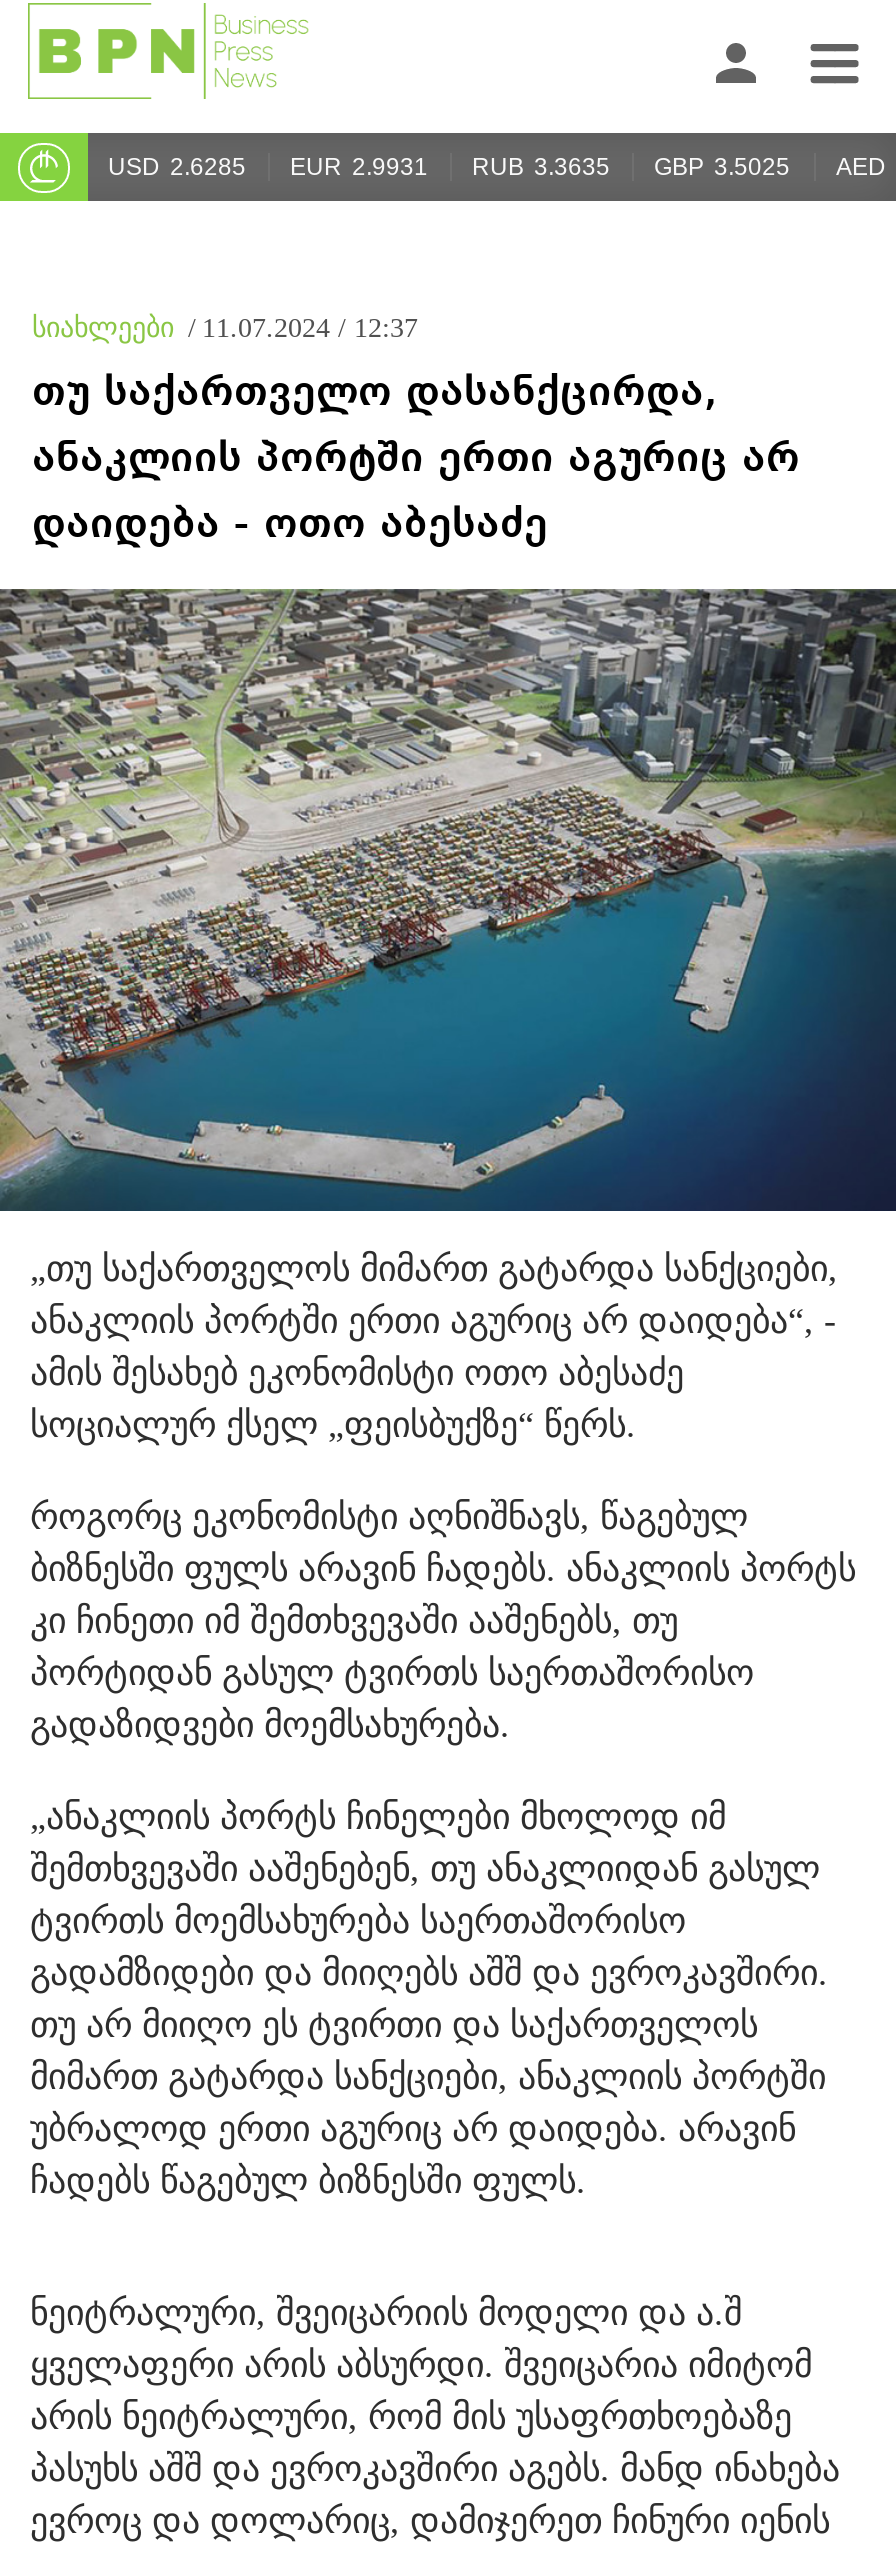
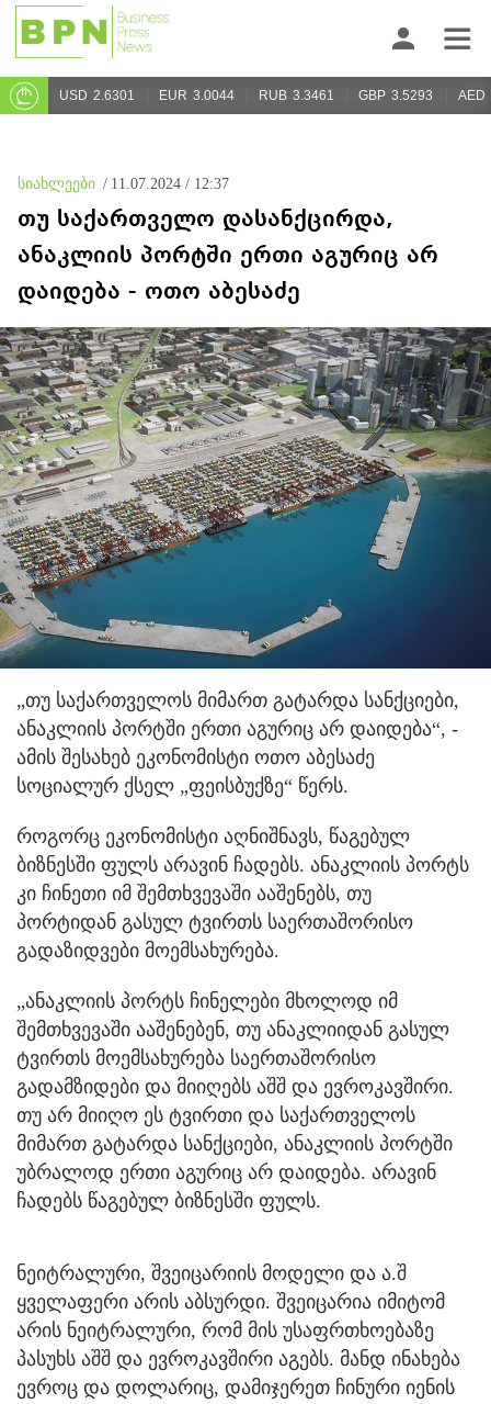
- USD 2.6285
+ USD 2.6301

- EUR 2.9931
+ EUR 3.0044

- RUB 3.3635
+ RUB 3.3461

- GBP 3.5025
+ GBP 3.5293
